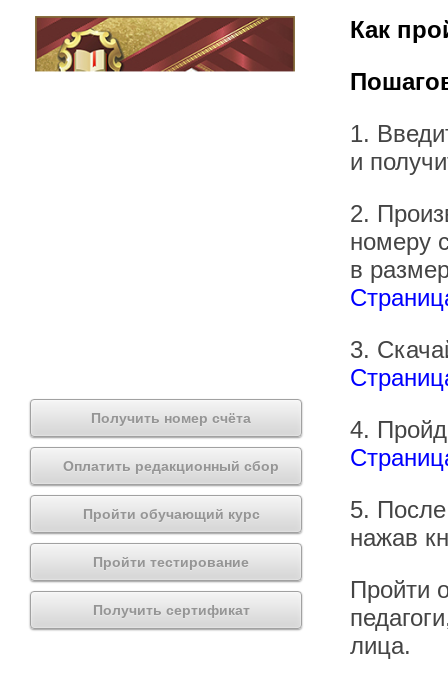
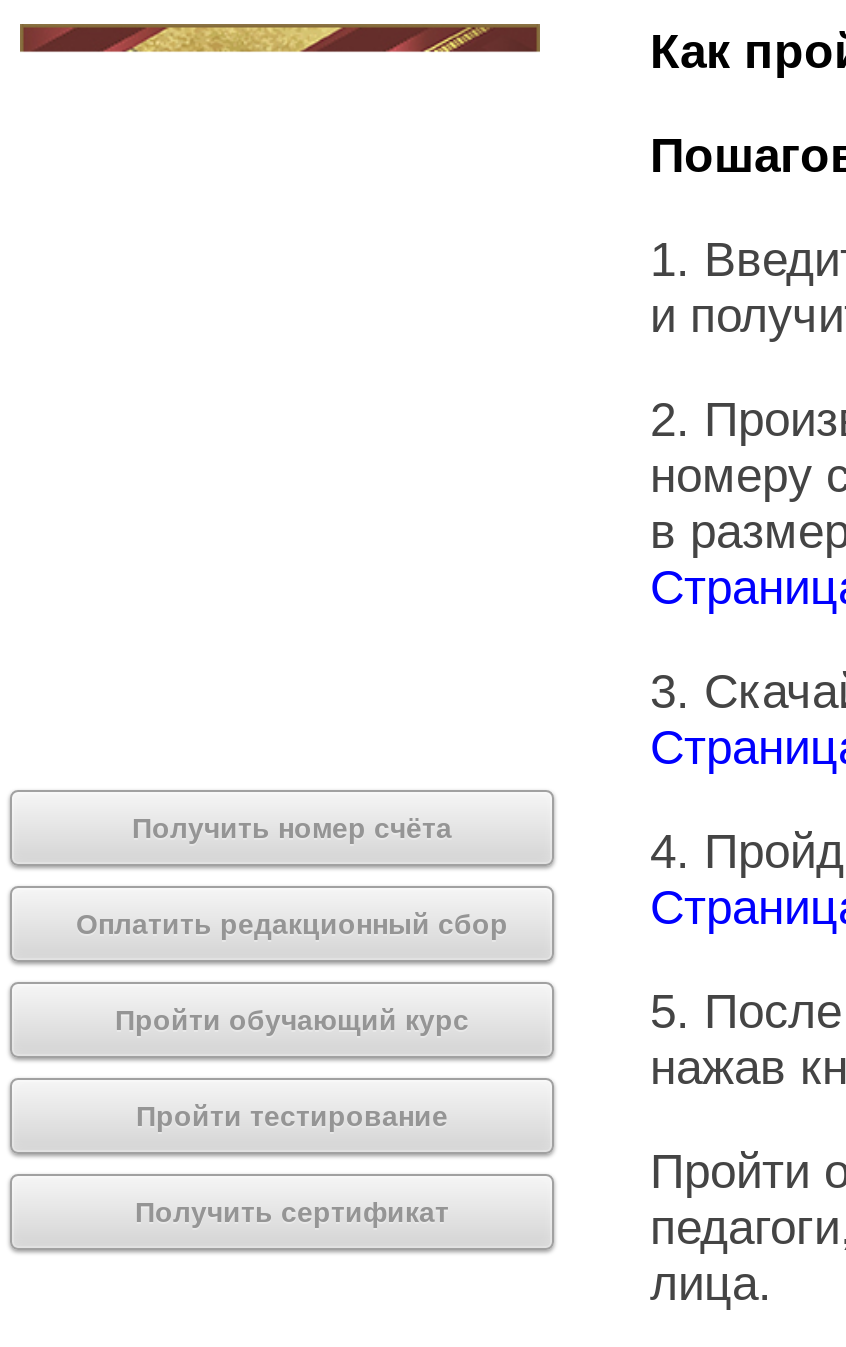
- [image]
